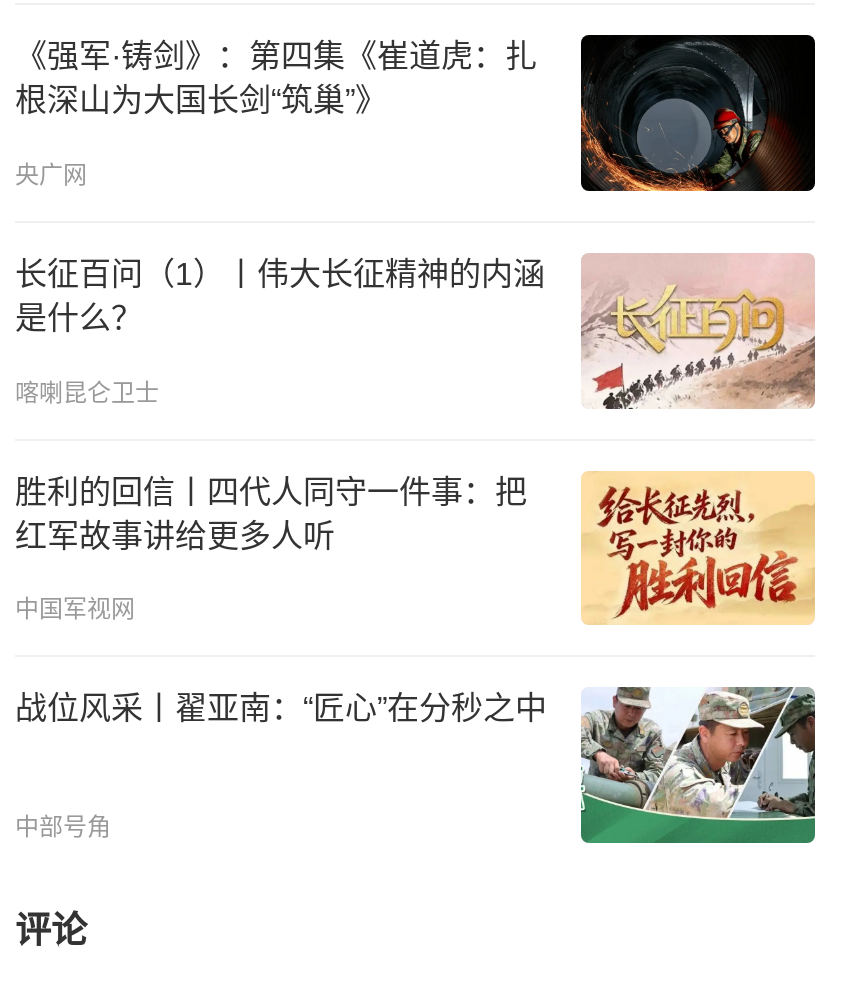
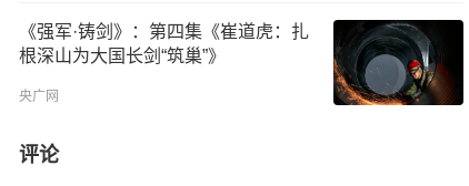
- [image]
- 长征百问（1）丨伟大长征精神的内涵
- 是什么？
- 喀喇昆仑卫士
- 胜利的回信丨四代人同守一件事：把
- 红军故事讲给更多人听
- 中国军视网
- 战位风采丨翟亚南：“匠心”在分秒之中

- [image]

- [image]

- 中部号角
